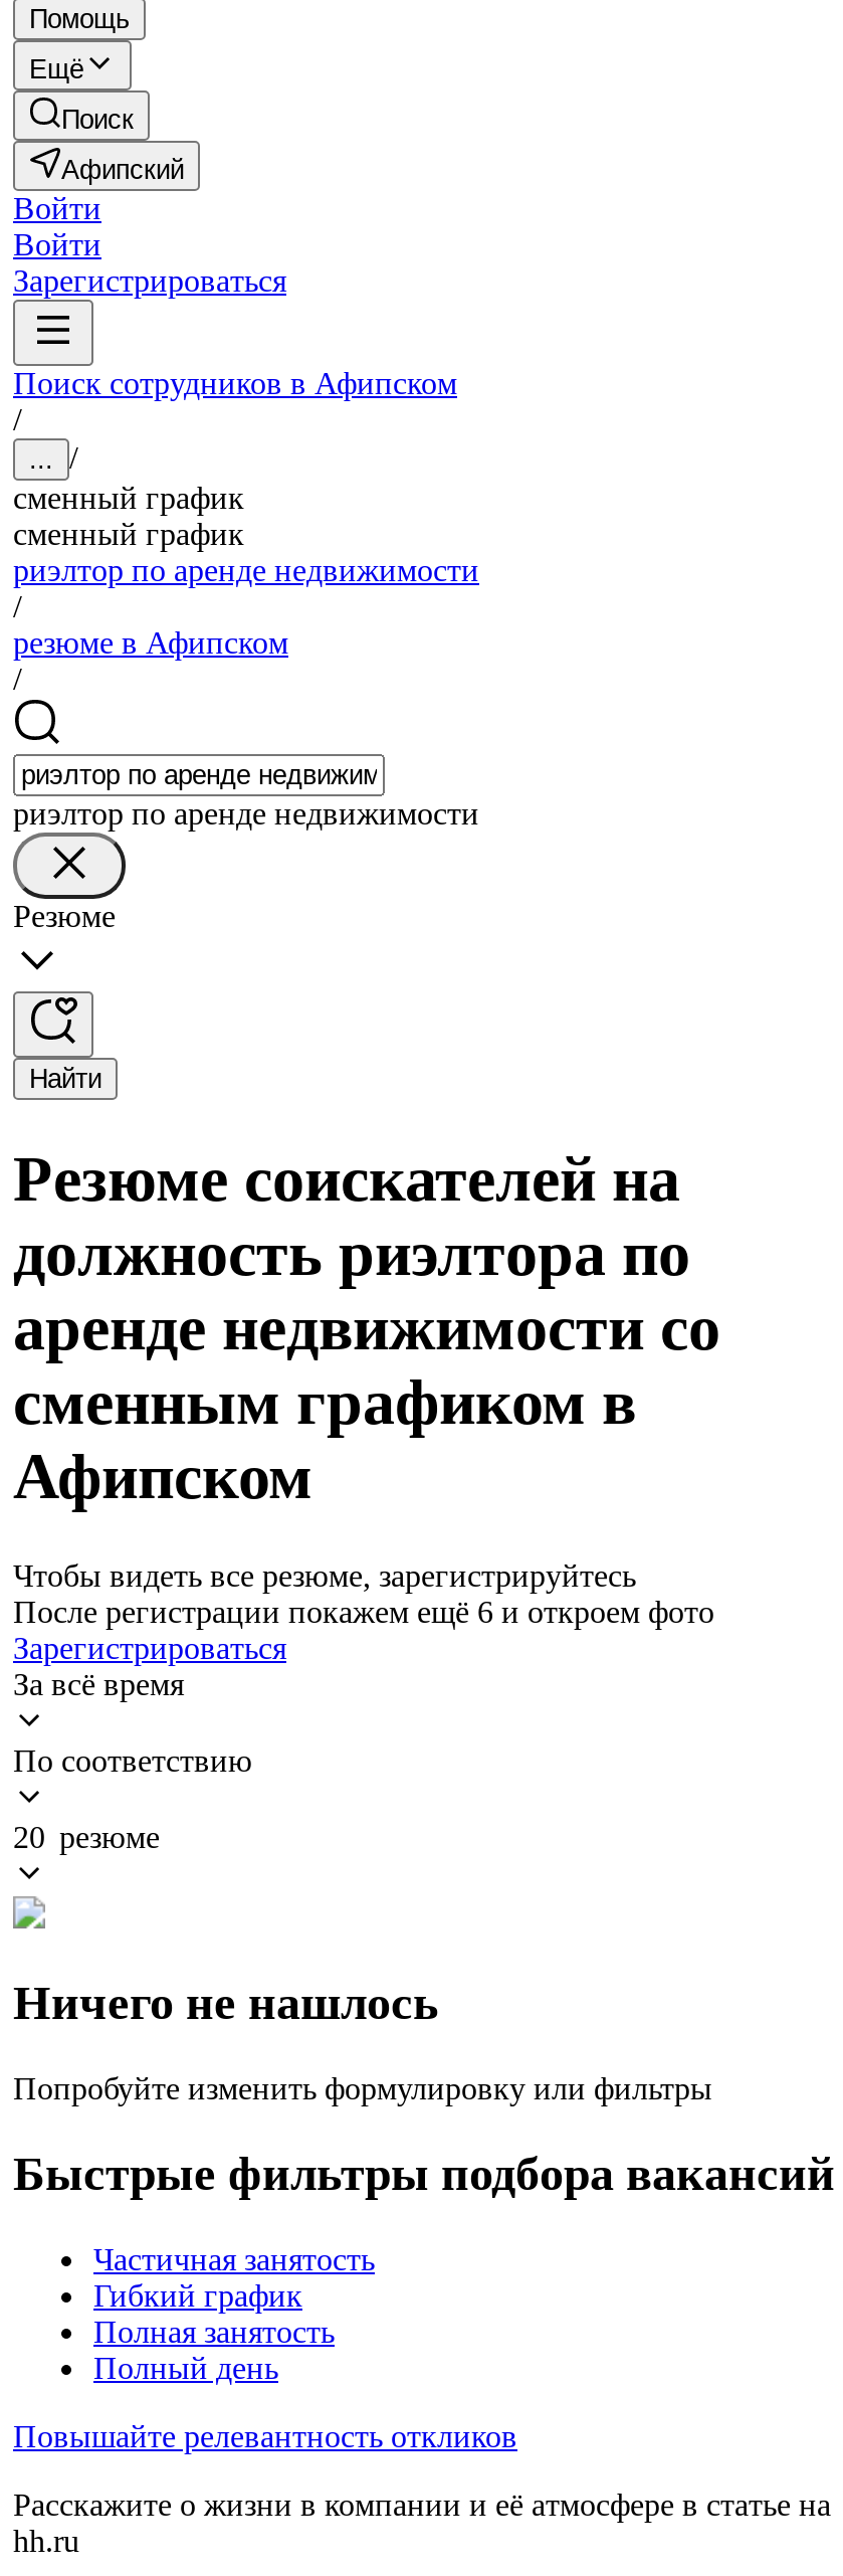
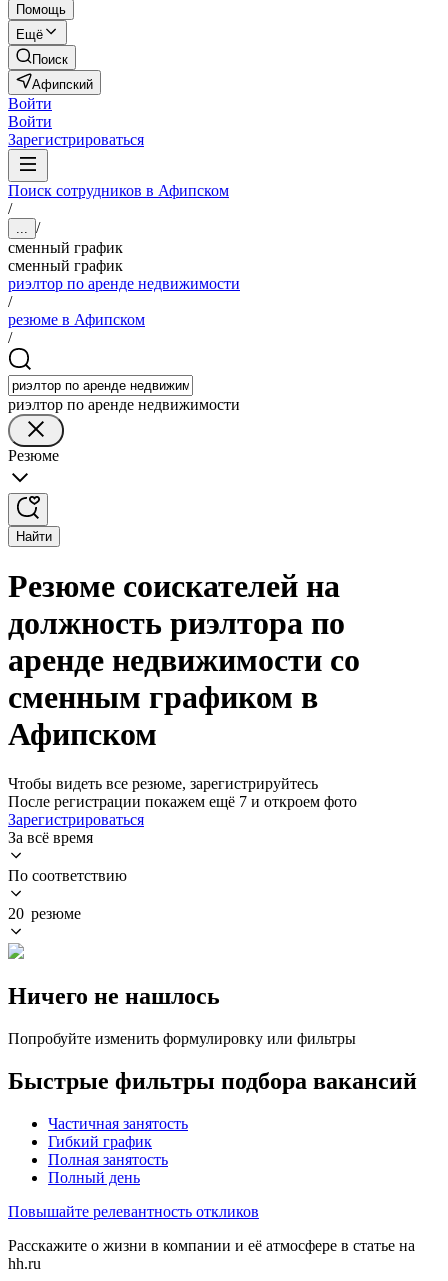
- После регистрации покажем ещё 6 и откроем фото
+ После регистрации покажем ещё 7 и откроем фото
